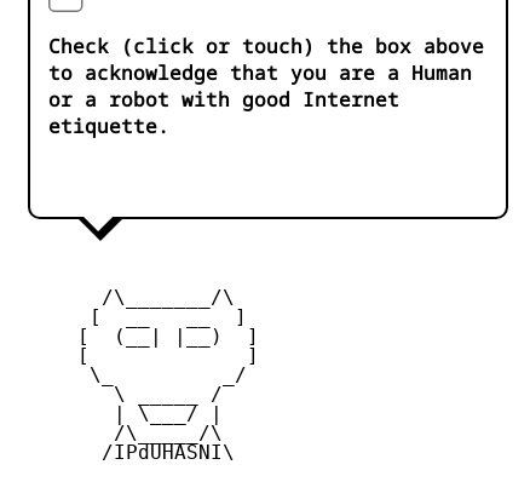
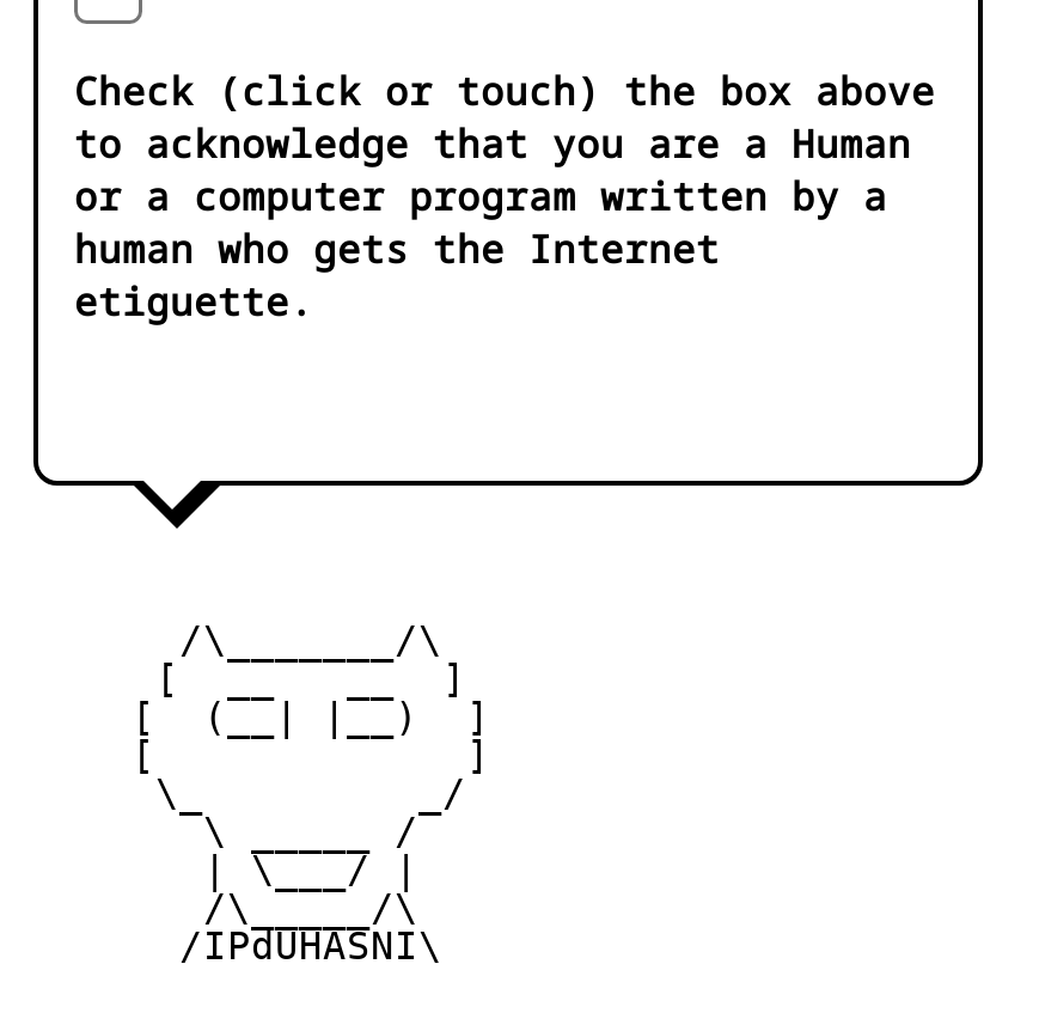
- or a robot with good Internet
- etiquette.
+ or a computer program written by a
+ human who gets the Internet
+ etiguette.
